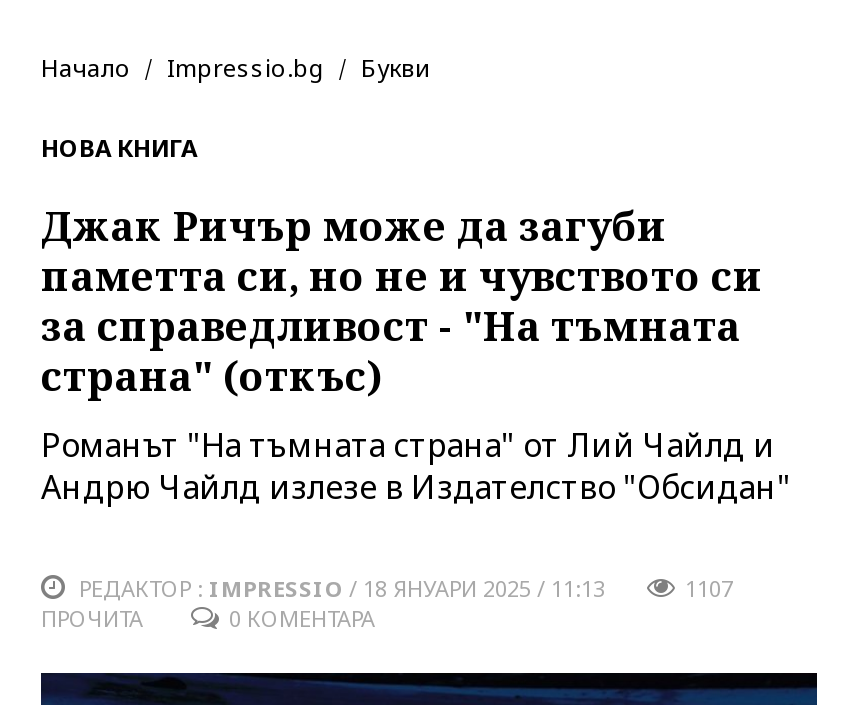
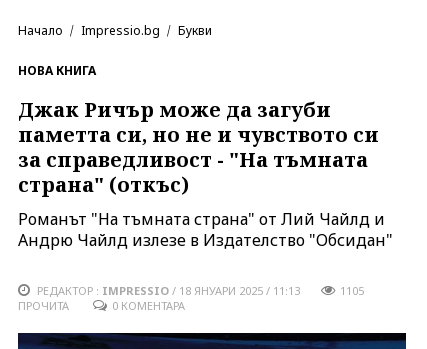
- 1107
+ 1105
